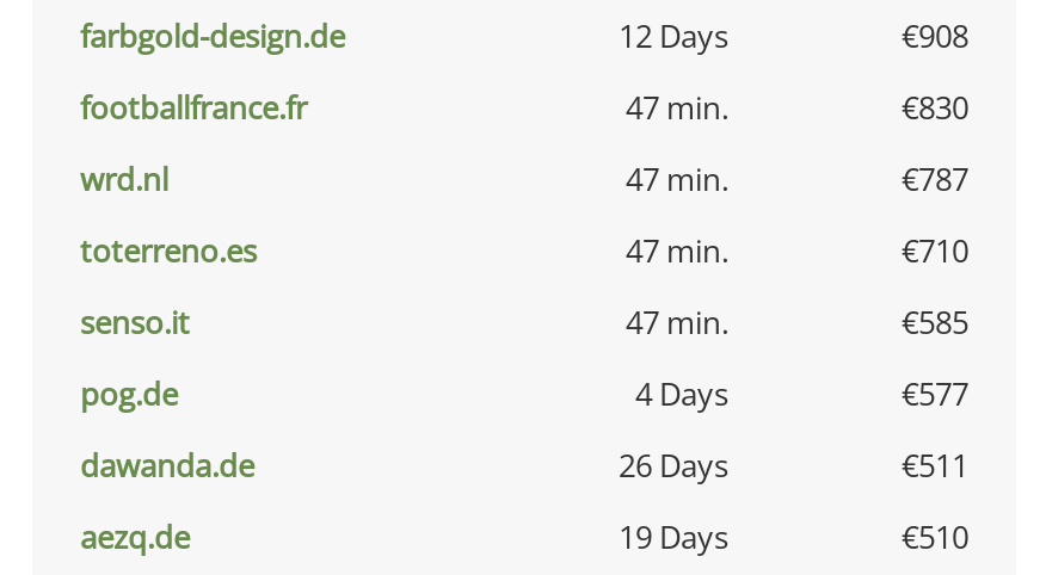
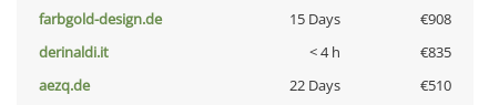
- 12 Days
+ 15 Days

- footballfrance.fr
- 47 min.
- €830
- wrd.nl
- 47 min.
- €787
- toterreno.es
- 47 min.
- €710
- senso.it
- 47 min.
- €585
- pog.de
- 4 Days
- €577
- dawanda.de
- 26 Days
- €511
+ derinaldi.it
+ < 4 h
+ €835

- 19 Days
+ 22 Days
